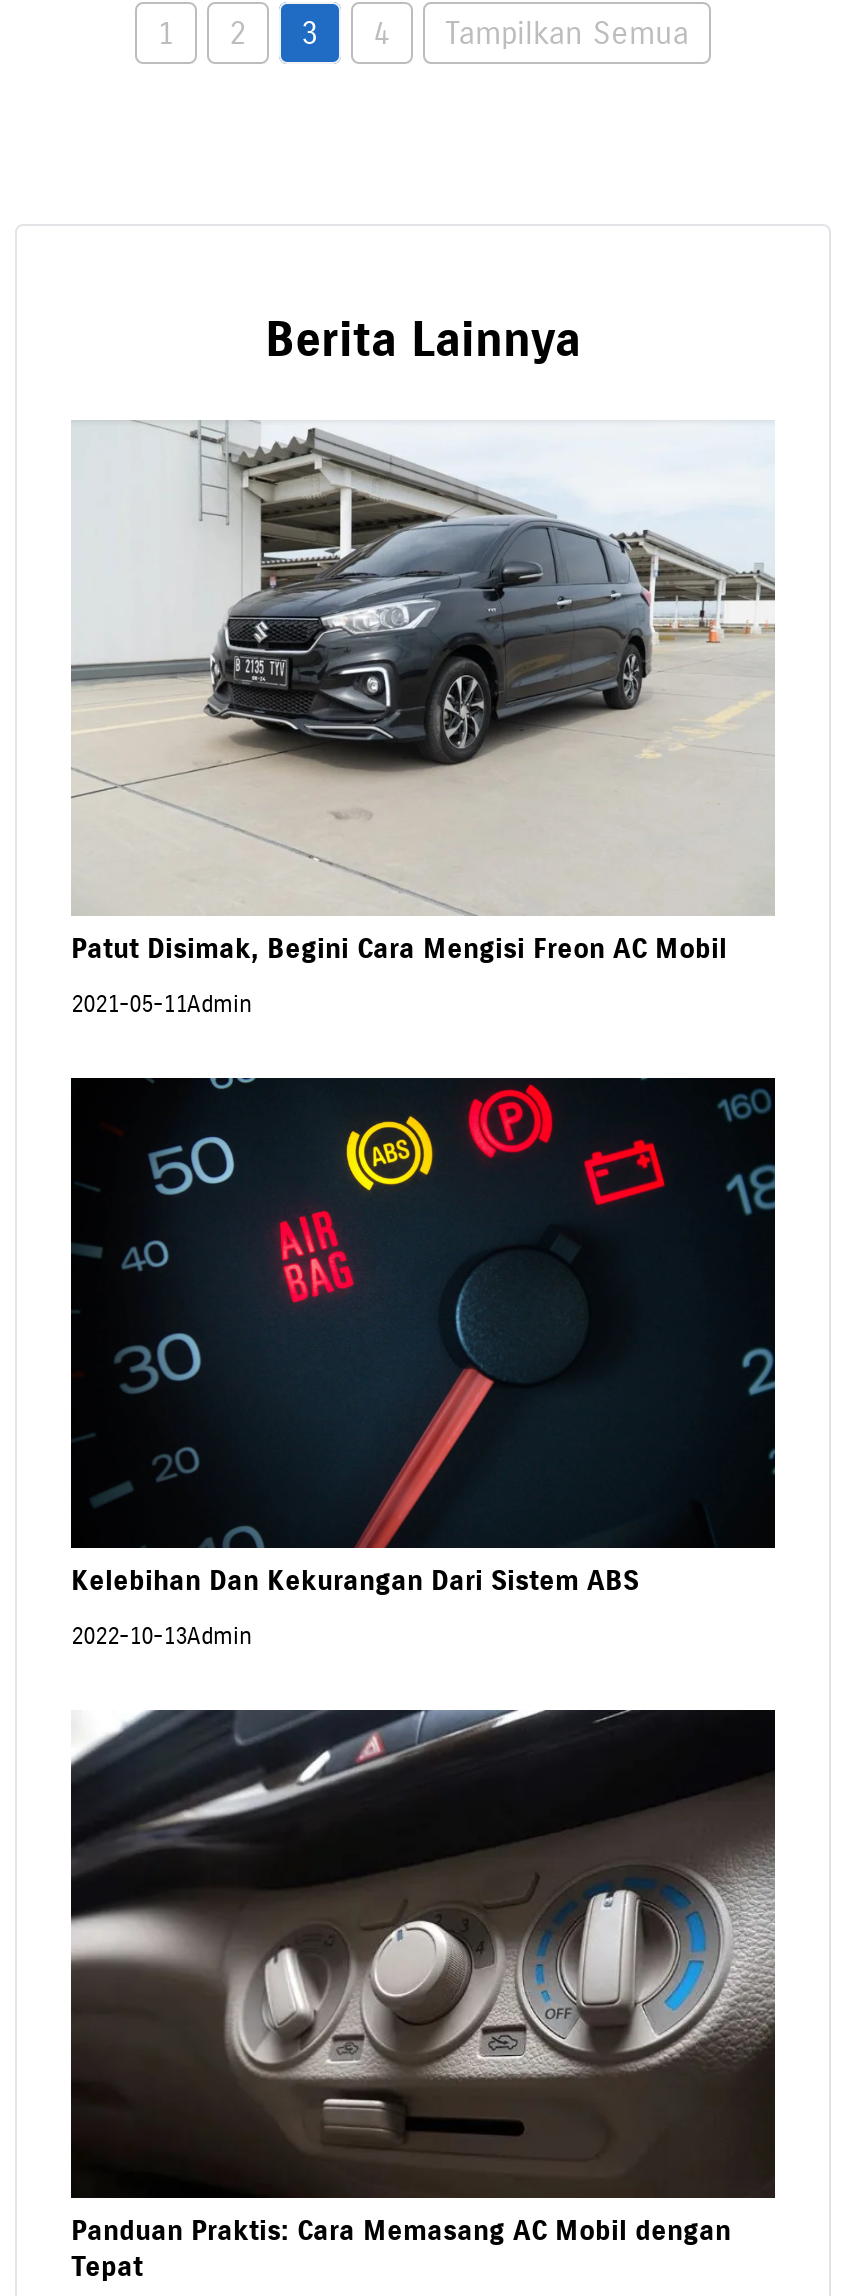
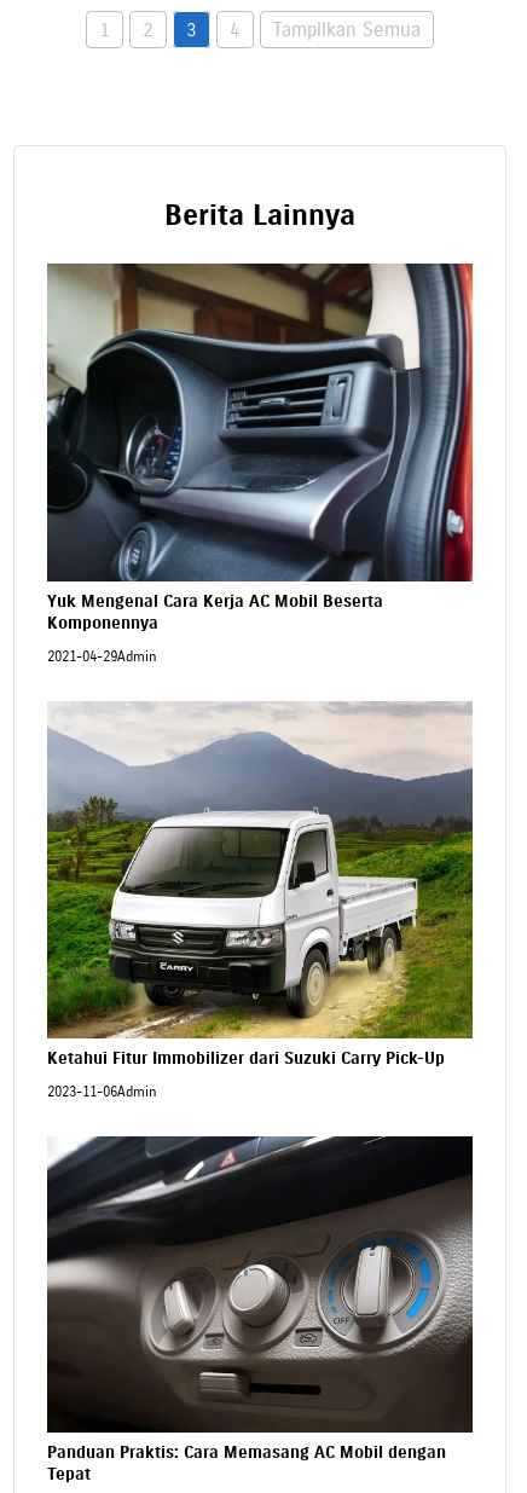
- [image]
- Patut Disimak, Begini Cara Mengisi Freon AC Mobil
+ [image]
+ Yuk Mengenal Cara Kerja AC Mobil Beserta
+ Komponennya

- 2021-05-11Admin
+ 2021-04-29Admin

- [image]
- Kelebihan Dan Kekurangan Dari Sistem ABS
+ [image]
+ Ketahui Fitur Immobilizer dari Suzuki Carry Pick-Up

- 2022-10-13Admin
+ 2023-11-06Admin
